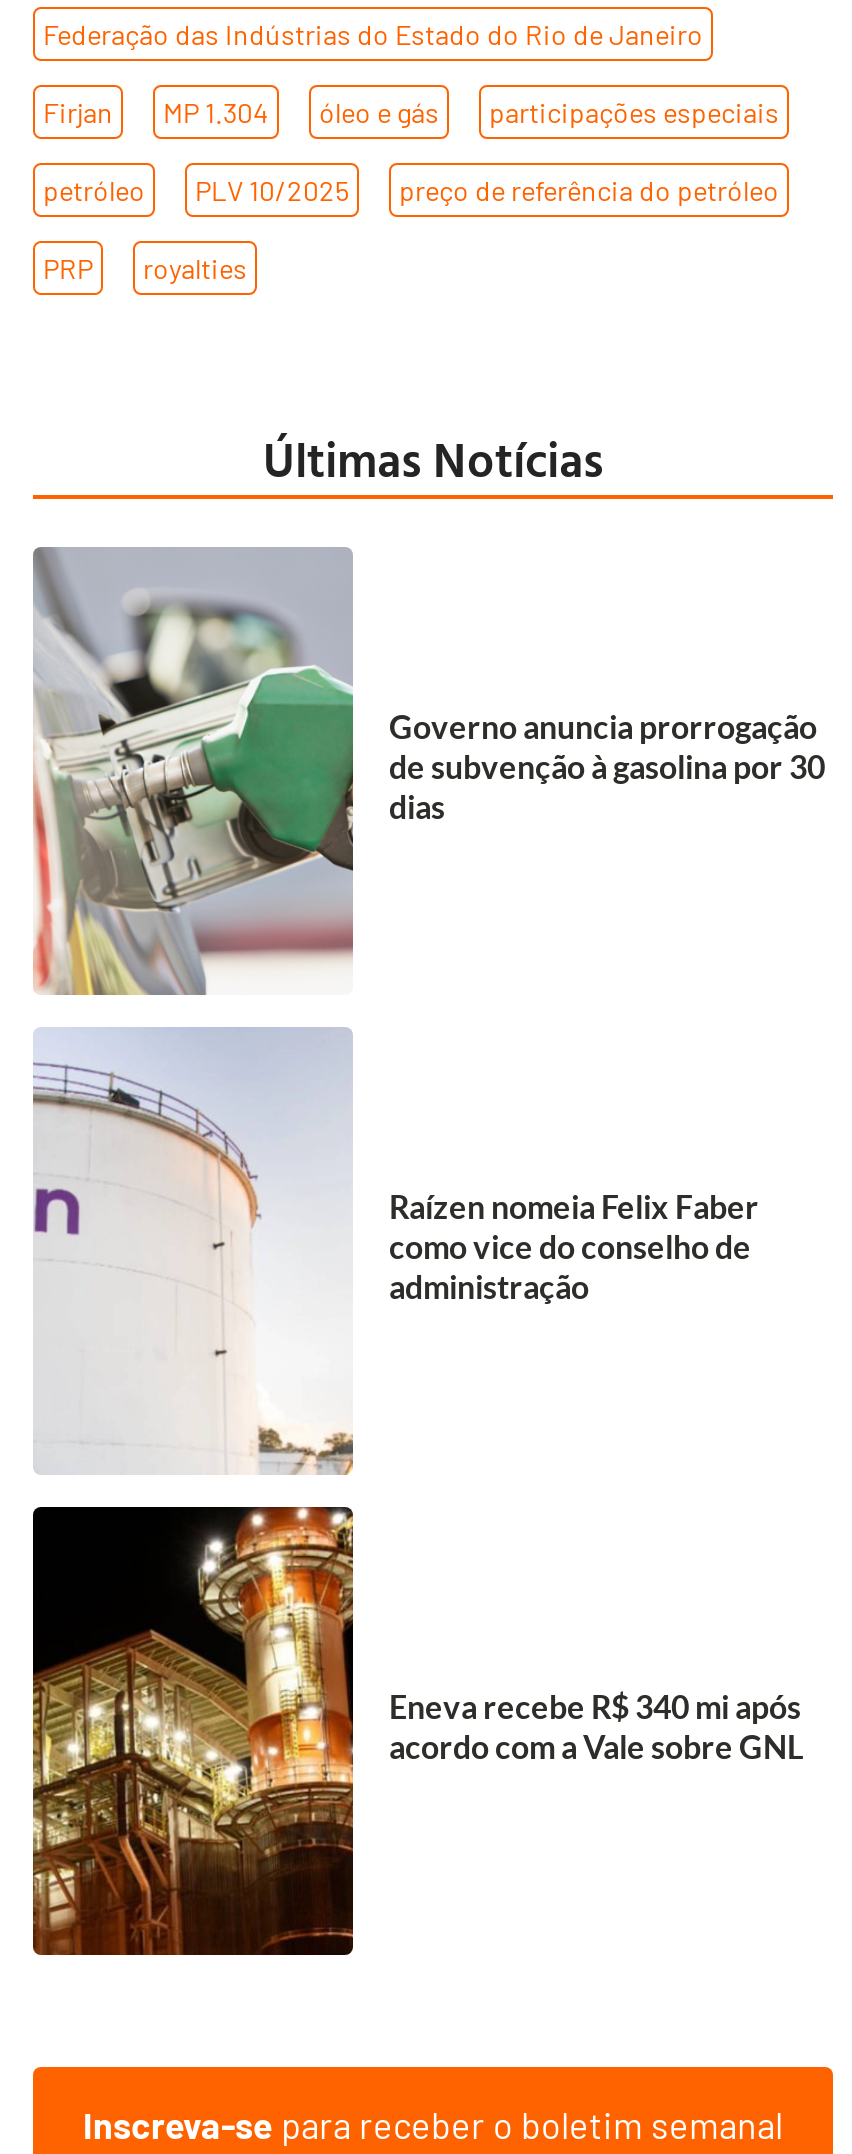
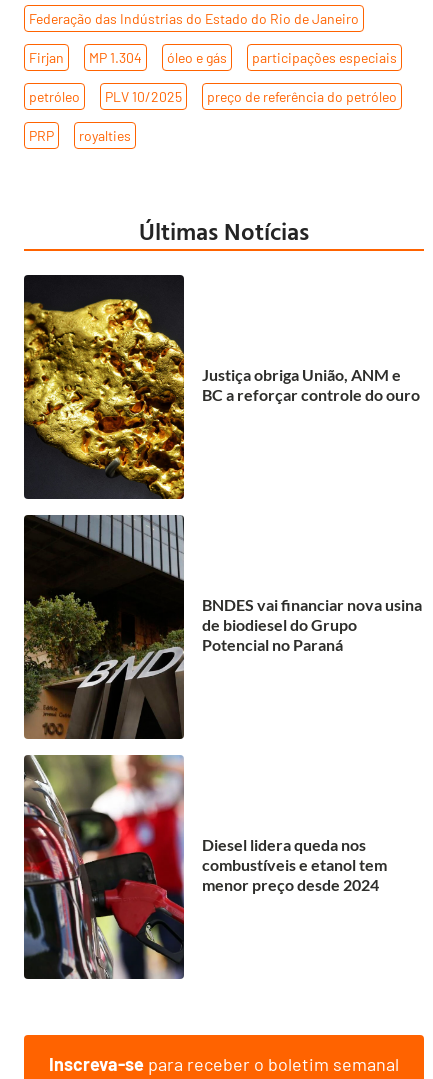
- [image]
- Governo anuncia prorrogação
- de subvenção à gasolina por 30
- dias
+ [image]
+ Justiça obriga União, ANM e
+ BC a reforçar controle do ouro

- [image]
- Raízen nomeia Felix Faber
- como vice do conselho de
- administração
+ [image]
+ BNDES vai financiar nova usina
+ de biodiesel do Grupo
+ Potencial no Paraná

- [image]
- Eneva recebe R$ 340 mi após
- acordo com a Vale sobre GNL
+ [image]
+ Diesel lidera queda nos
+ combustíveis e etanol tem
+ menor preço desde 2024
